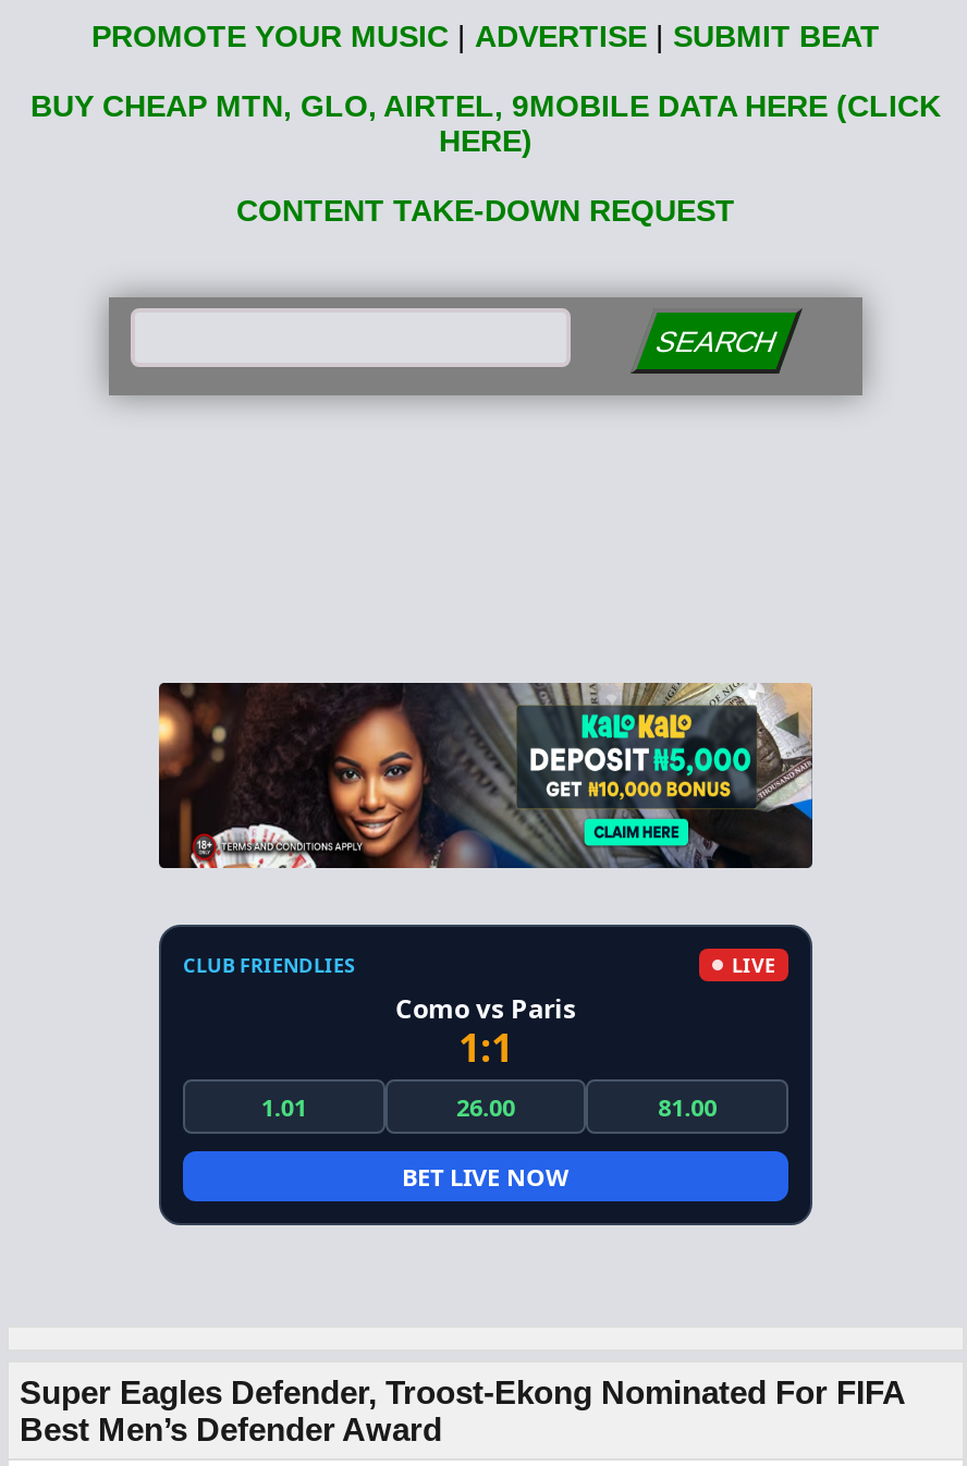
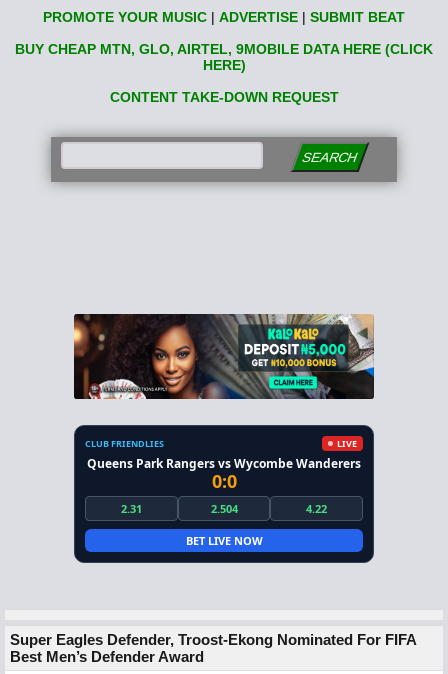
- Como vs Paris
- 1:1
- 1.01
- 26.00
- 81.00
+ Queens Park Rangers vs Wycombe Wanderers
+ 0:0
+ 2.31
+ 2.504
+ 4.22
